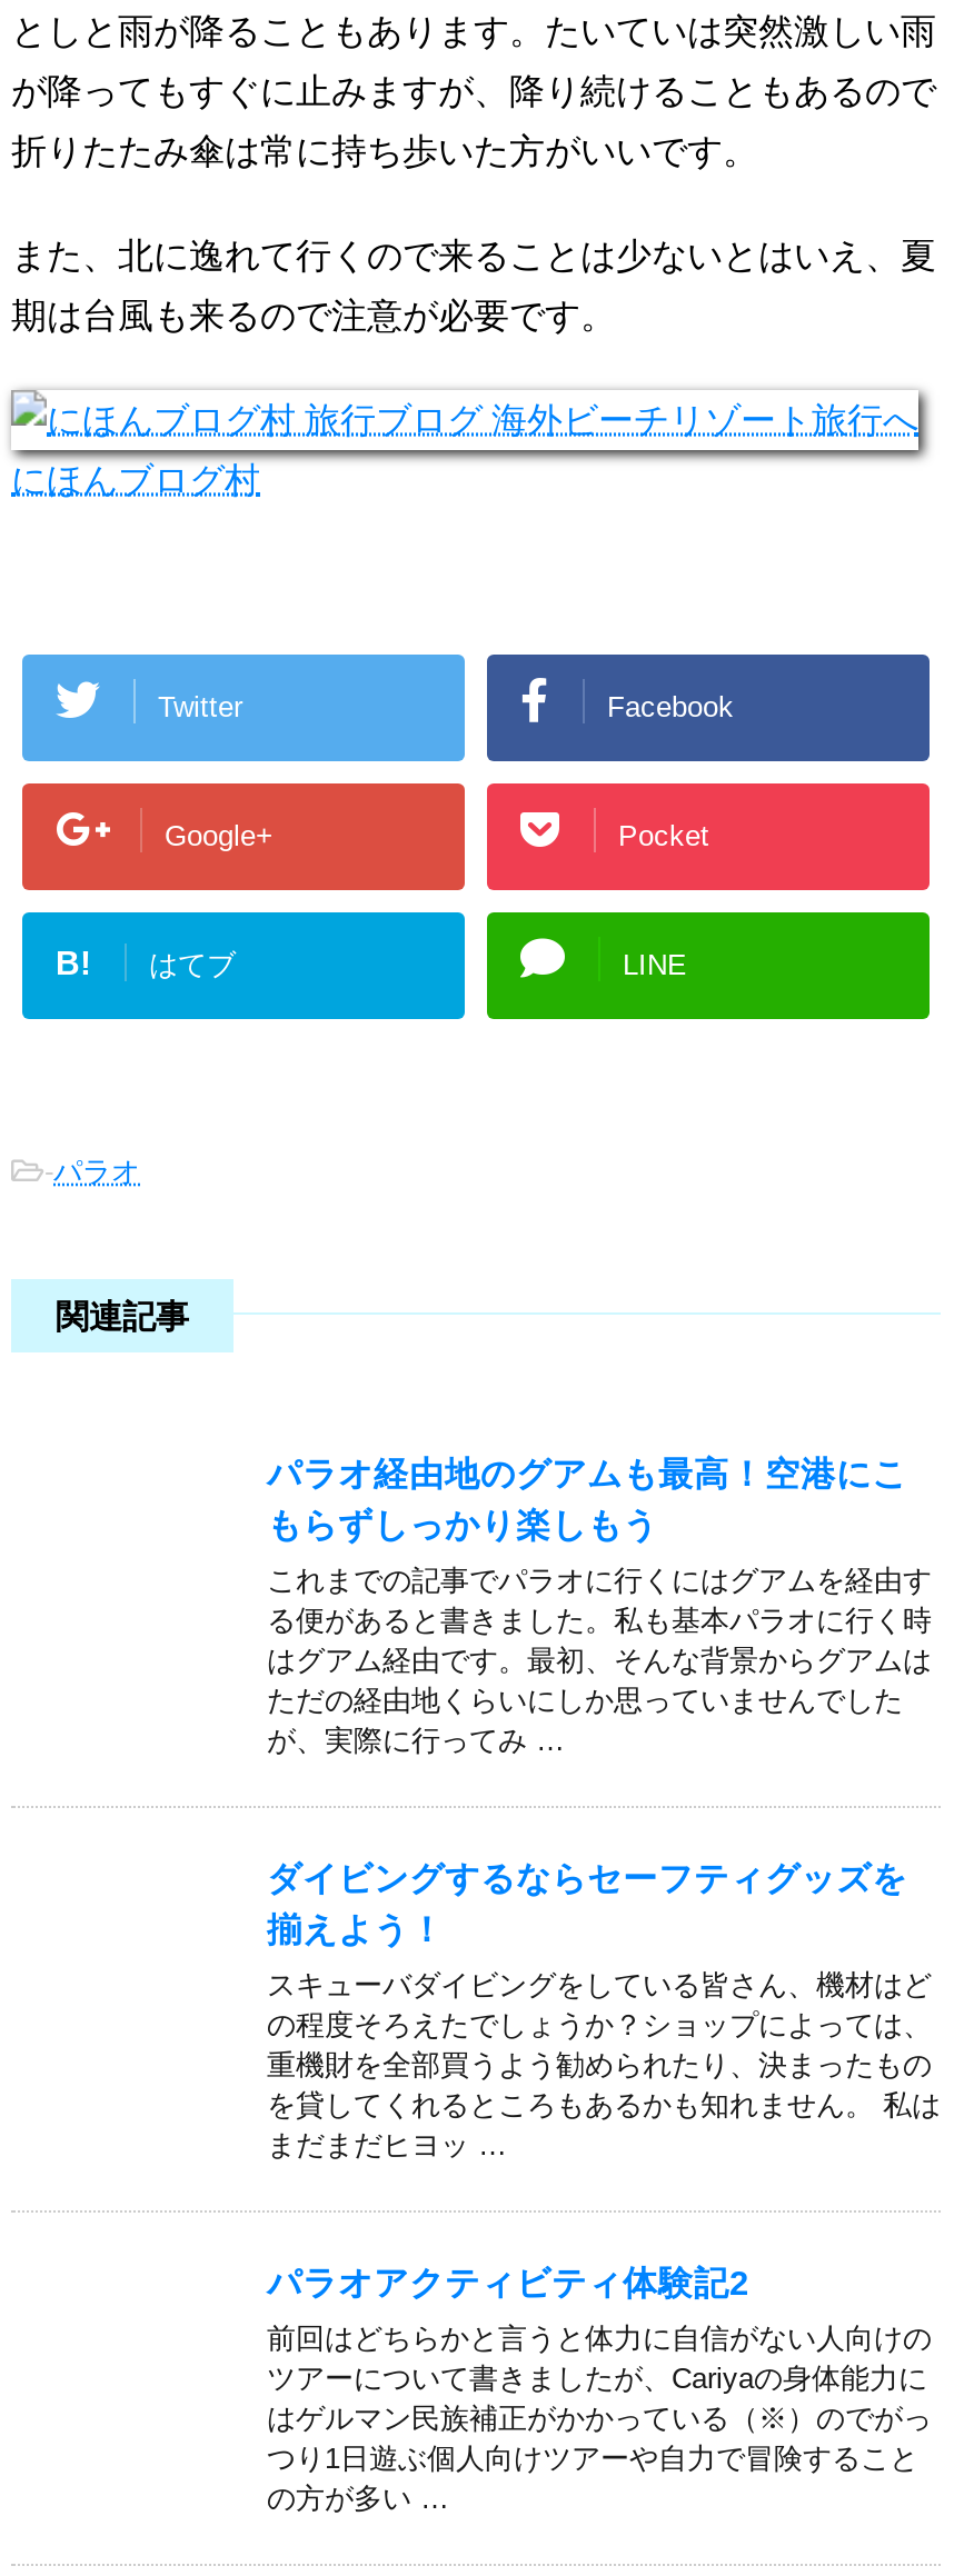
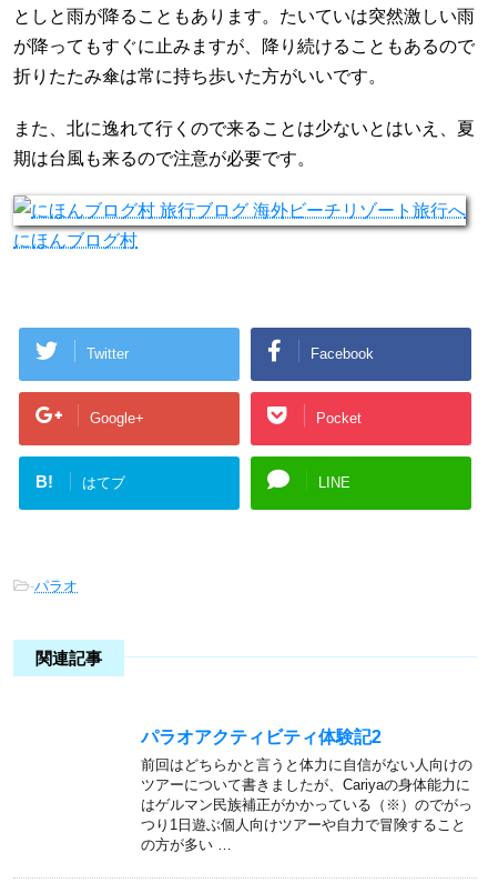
- パラオ経由地のグアムも最高！空港にこ
- もらずしっかり楽しもう
- これまでの記事でパラオに行くにはグアムを経由す
- る便があると書きました。私も基本パラオに行く時
- はグアム経由です。最初、そんな背景からグアムは
- ただの経由地くらいにしか思っていませんでした
- が、実際に行ってみ …

- ダイビングするならセーフティグッズを
- 揃えよう！
- スキューバダイビングをしている皆さん、機材はど
- の程度そろえたでしょうか？ショップによっては、
- 重機財を全部買うよう勧められたり、決まったもの
- を貸してくれるところもあるかも知れません。 私は
- まだまだヒヨッ …
